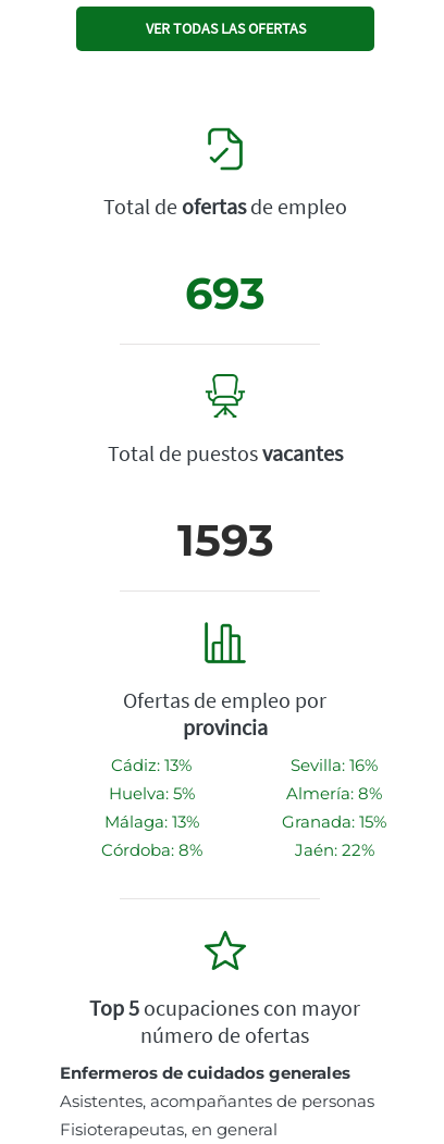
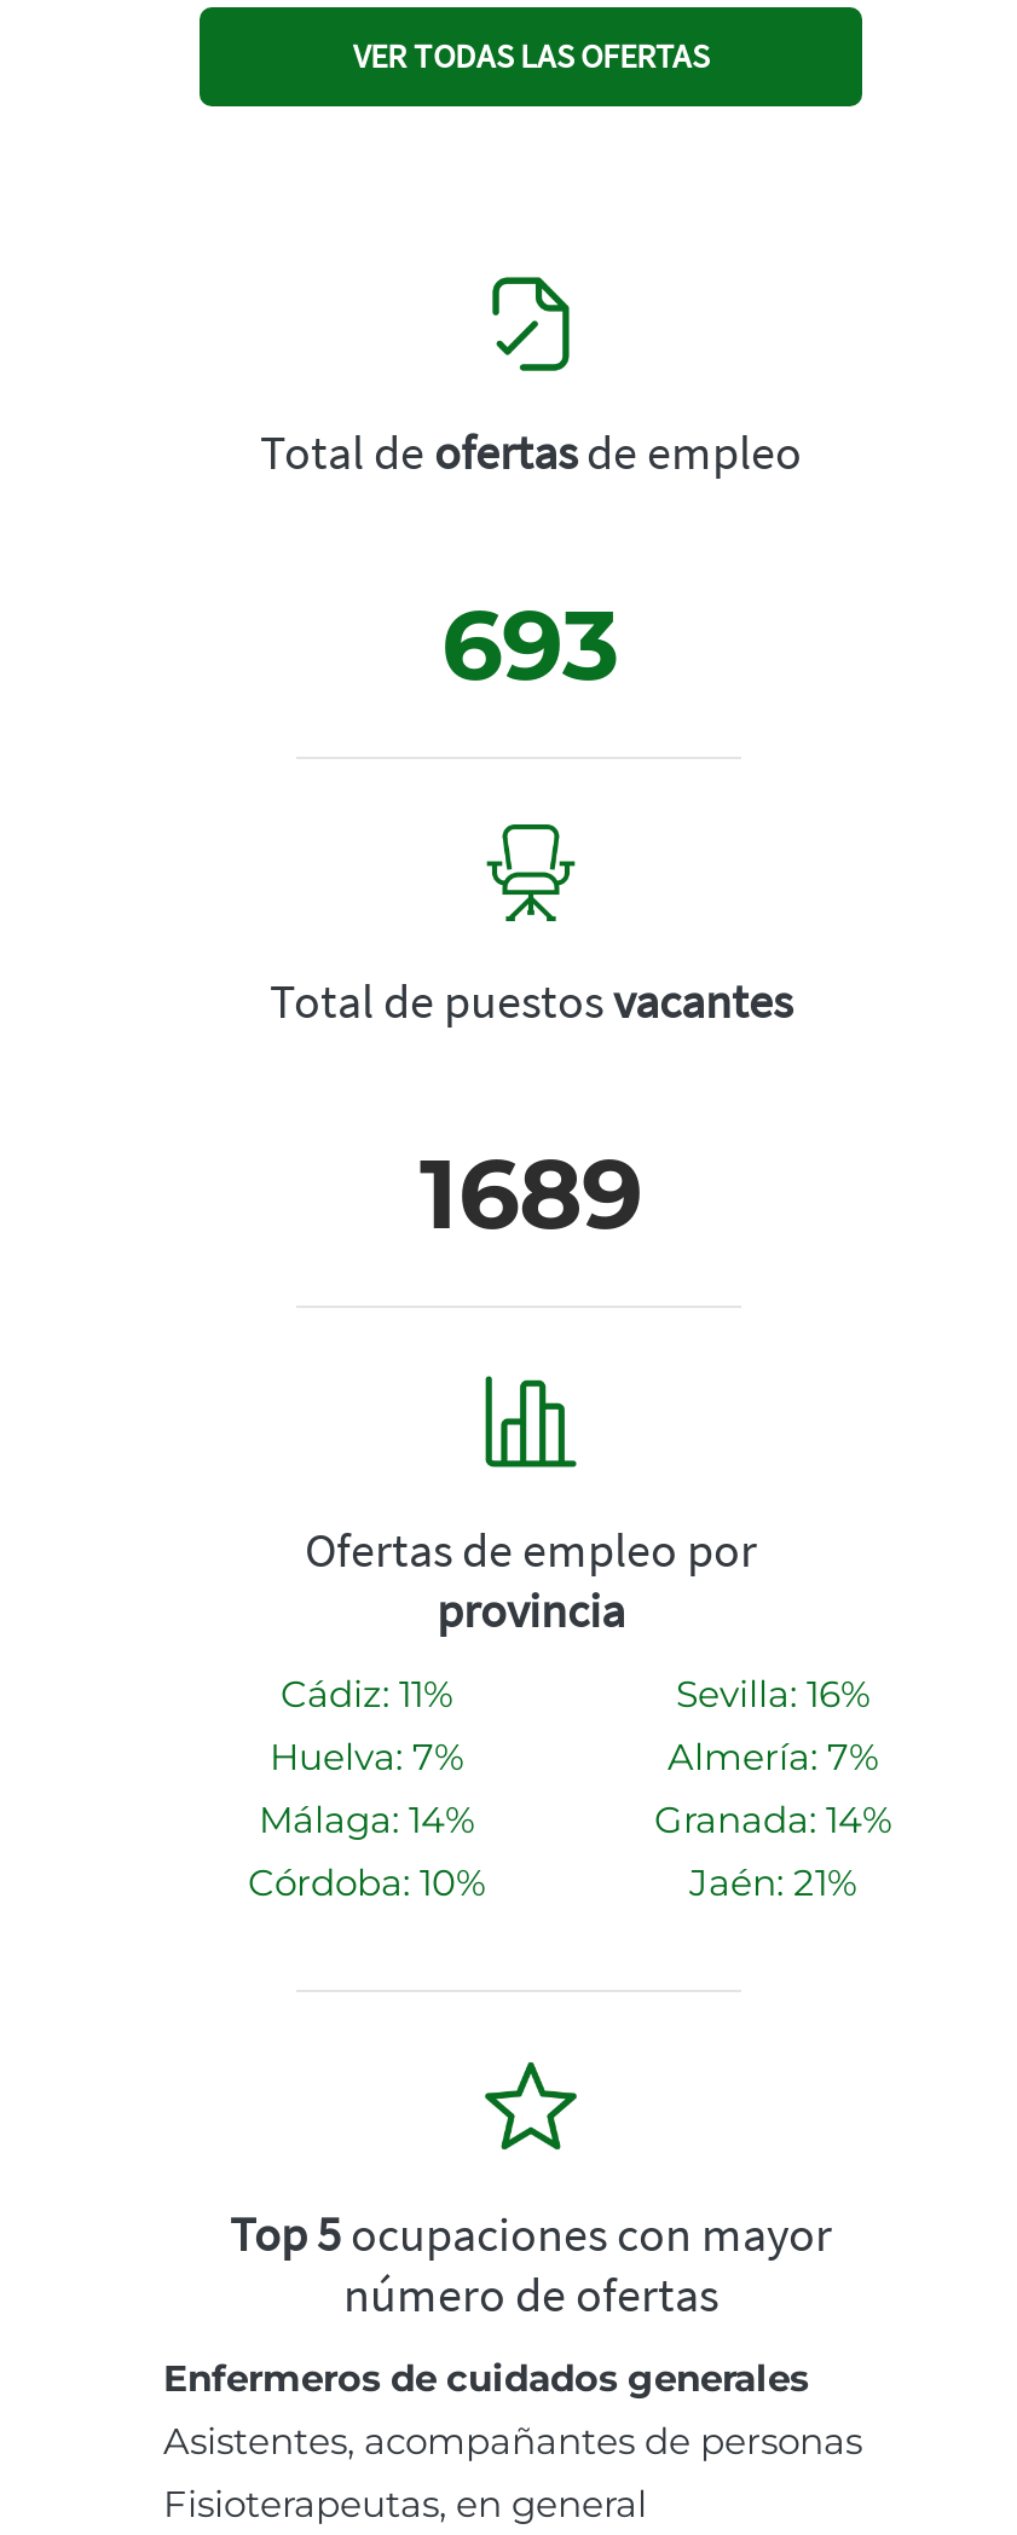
- 1593
+ 1689

- Cádiz: 13%
+ Cádiz: 11%

- Huelva: 5%
+ Huelva: 7%

- Almería: 8%
+ Almería: 7%

- Málaga: 13%
+ Málaga: 14%

- Granada: 15%
+ Granada: 14%

- Córdoba: 8%
+ Córdoba: 10%

- Jaén: 22%
+ Jaén: 21%
